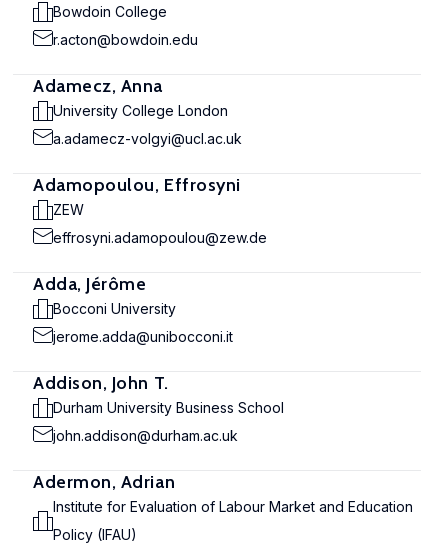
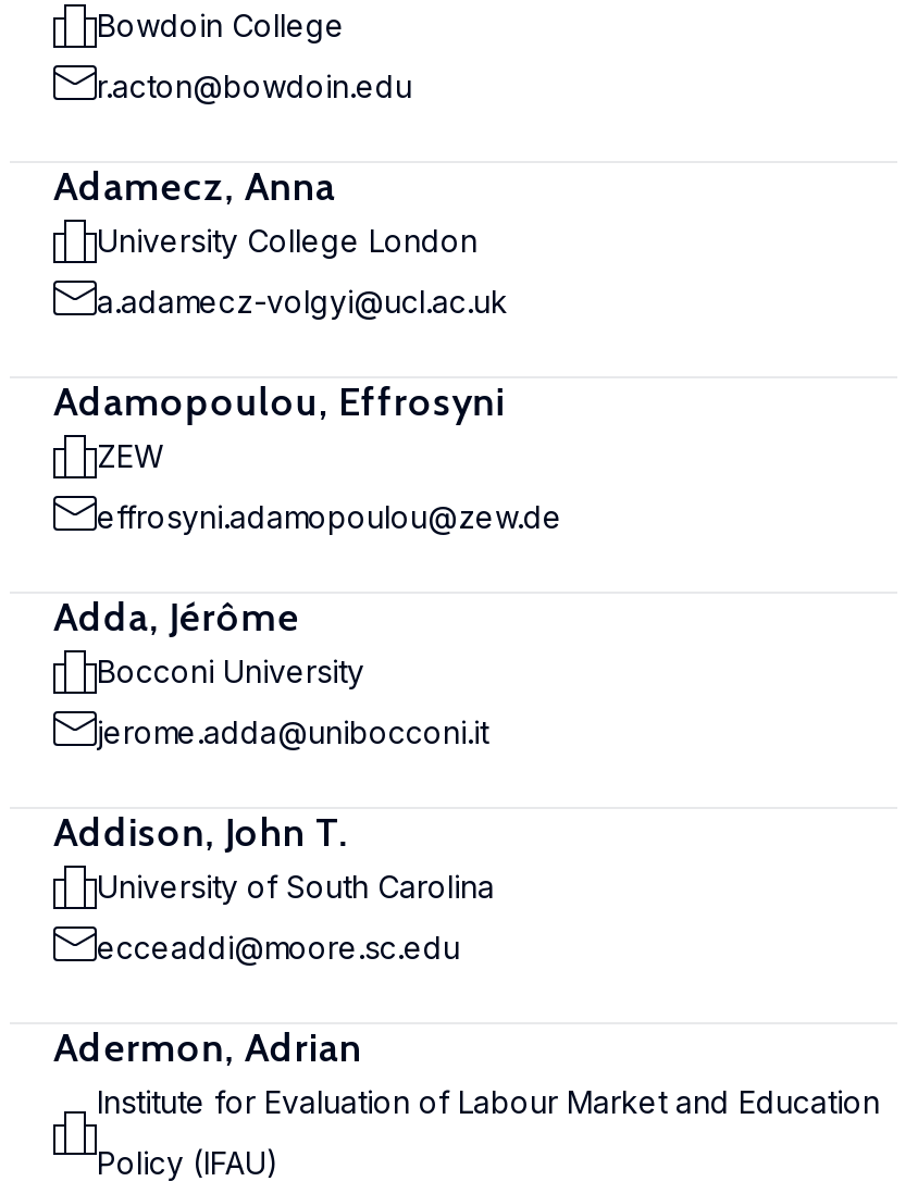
- Durham University Business School
+ University of South Carolina

- john.addison@durham.ac.uk
+ ecceaddi@moore.sc.edu
